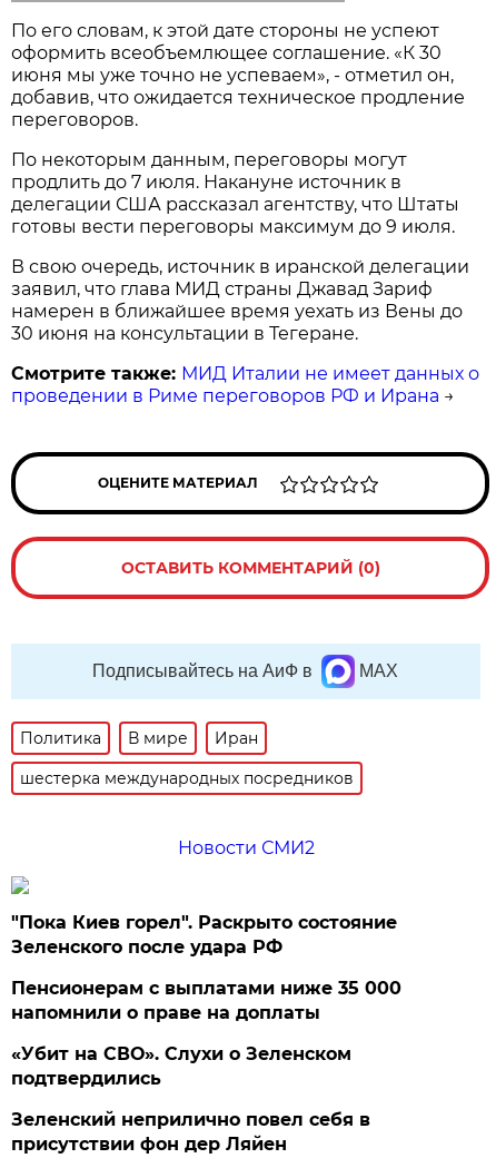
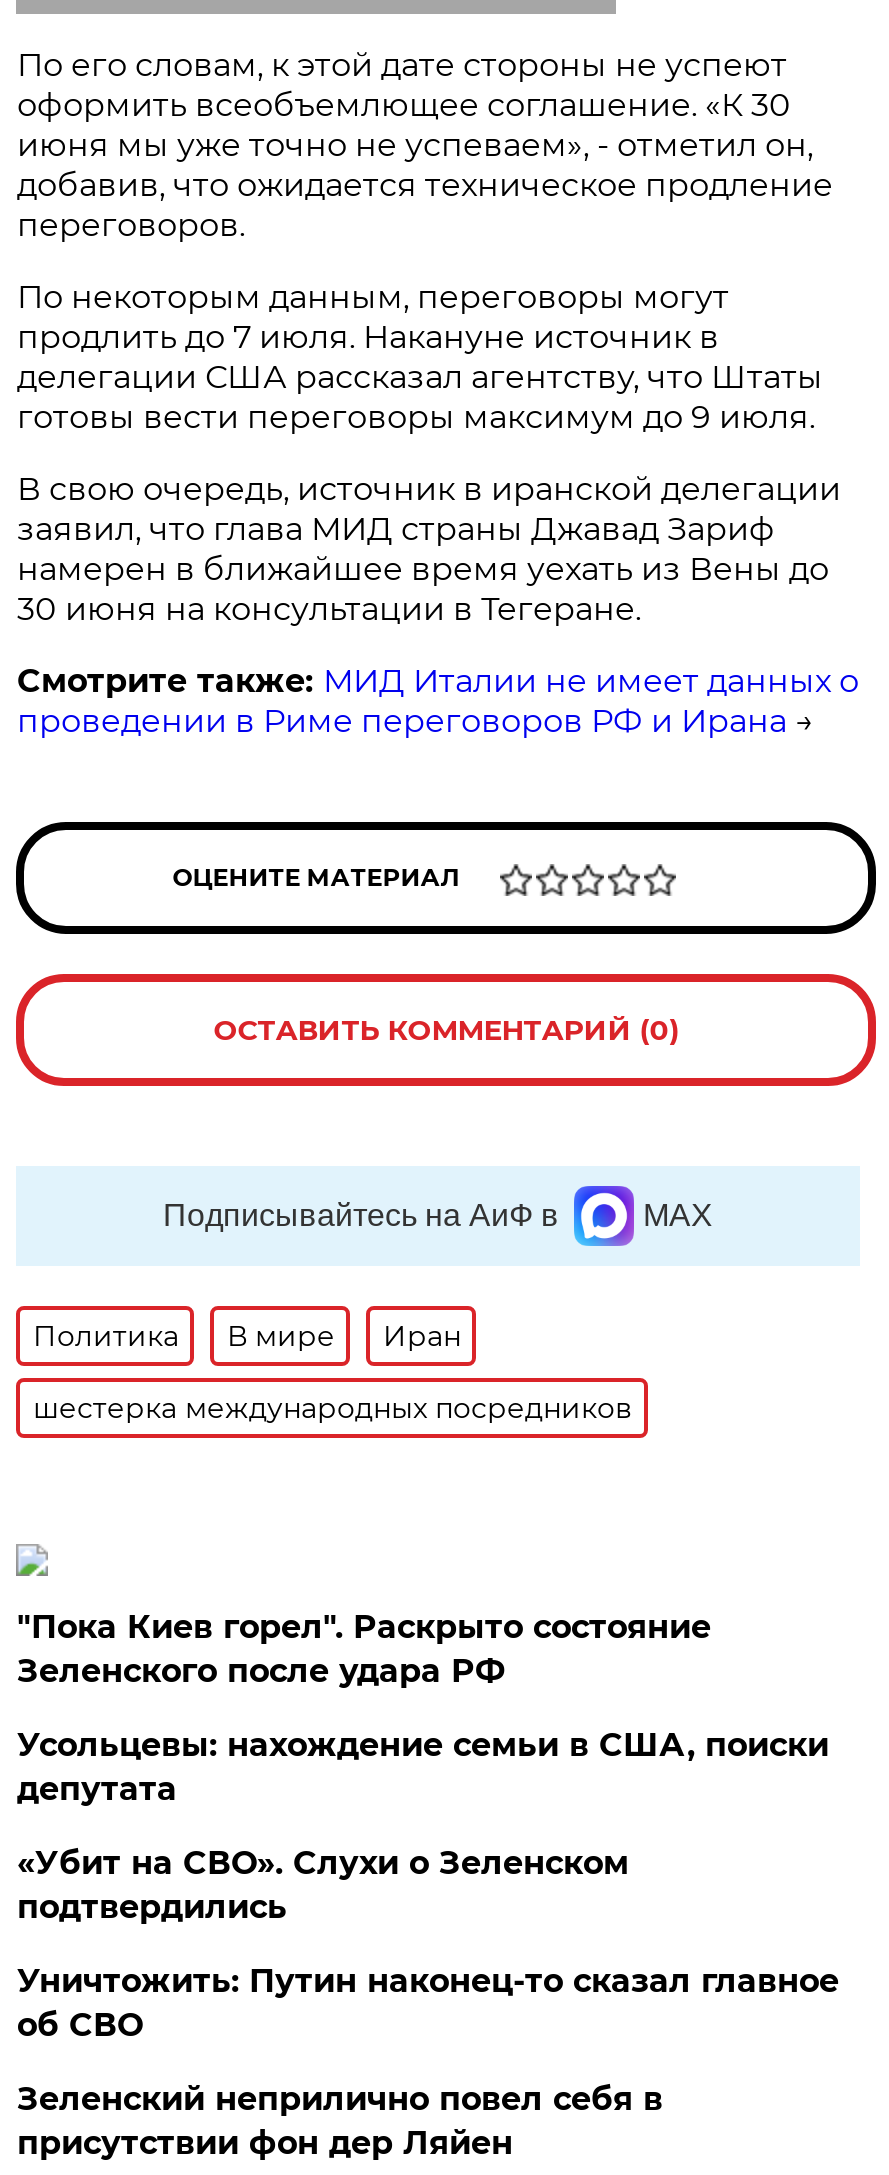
- Новости СМИ2

moved up: "Пока Киев горел". Раскрыто состояние | Зеленского после удара РФ

- Пенсионерам с выплатами ниже 35 000
- напомнили о праве на доплаты
+ Усольцевы: нахождение семьи в США, поиски
+ депутата

moved up: «Убит на СВО». Слухи о Зеленском | подтвердились

+ Уничтожить: Путин наконец-то сказал главное
+ об СВО
